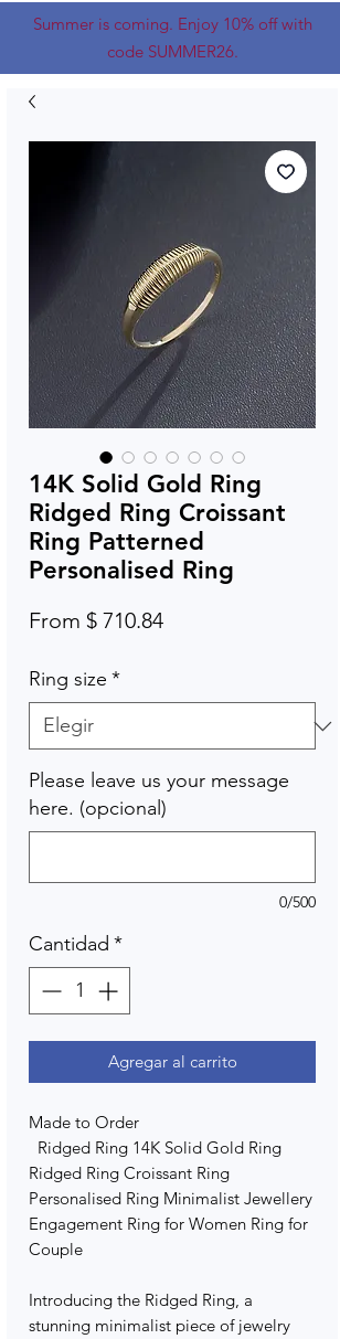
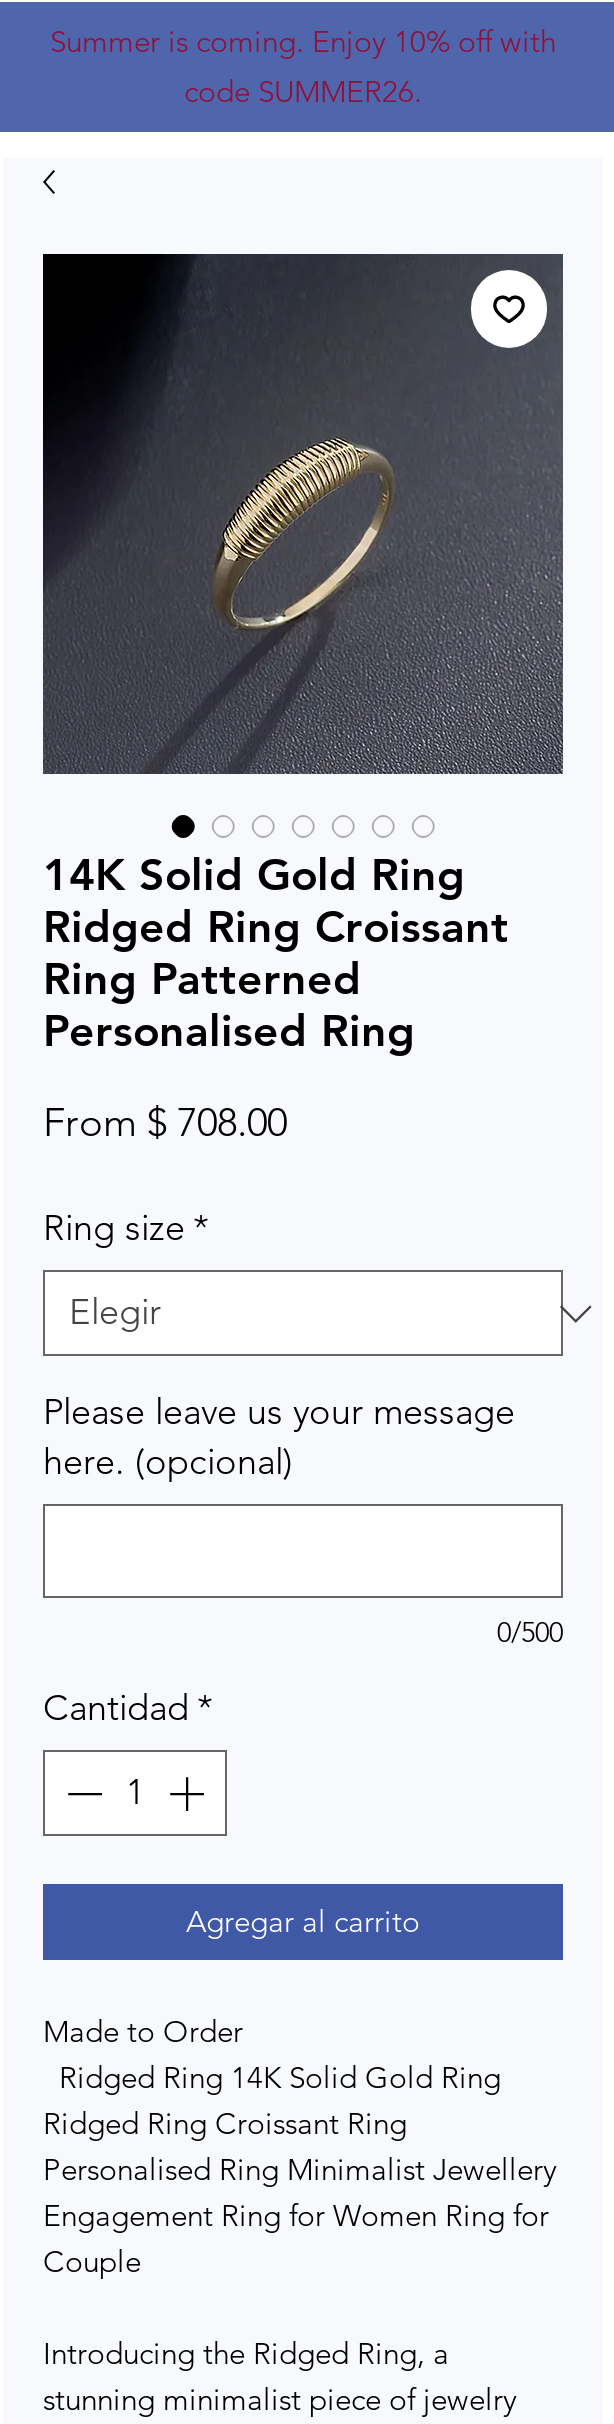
- From $ 710.84
+ From $ 708.00
